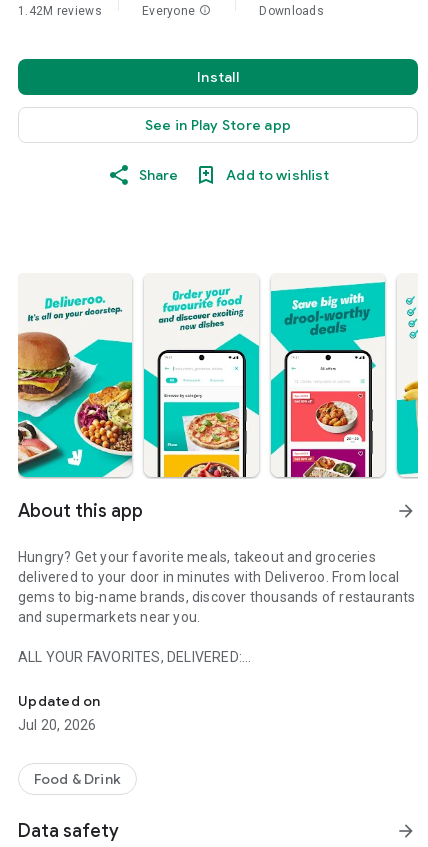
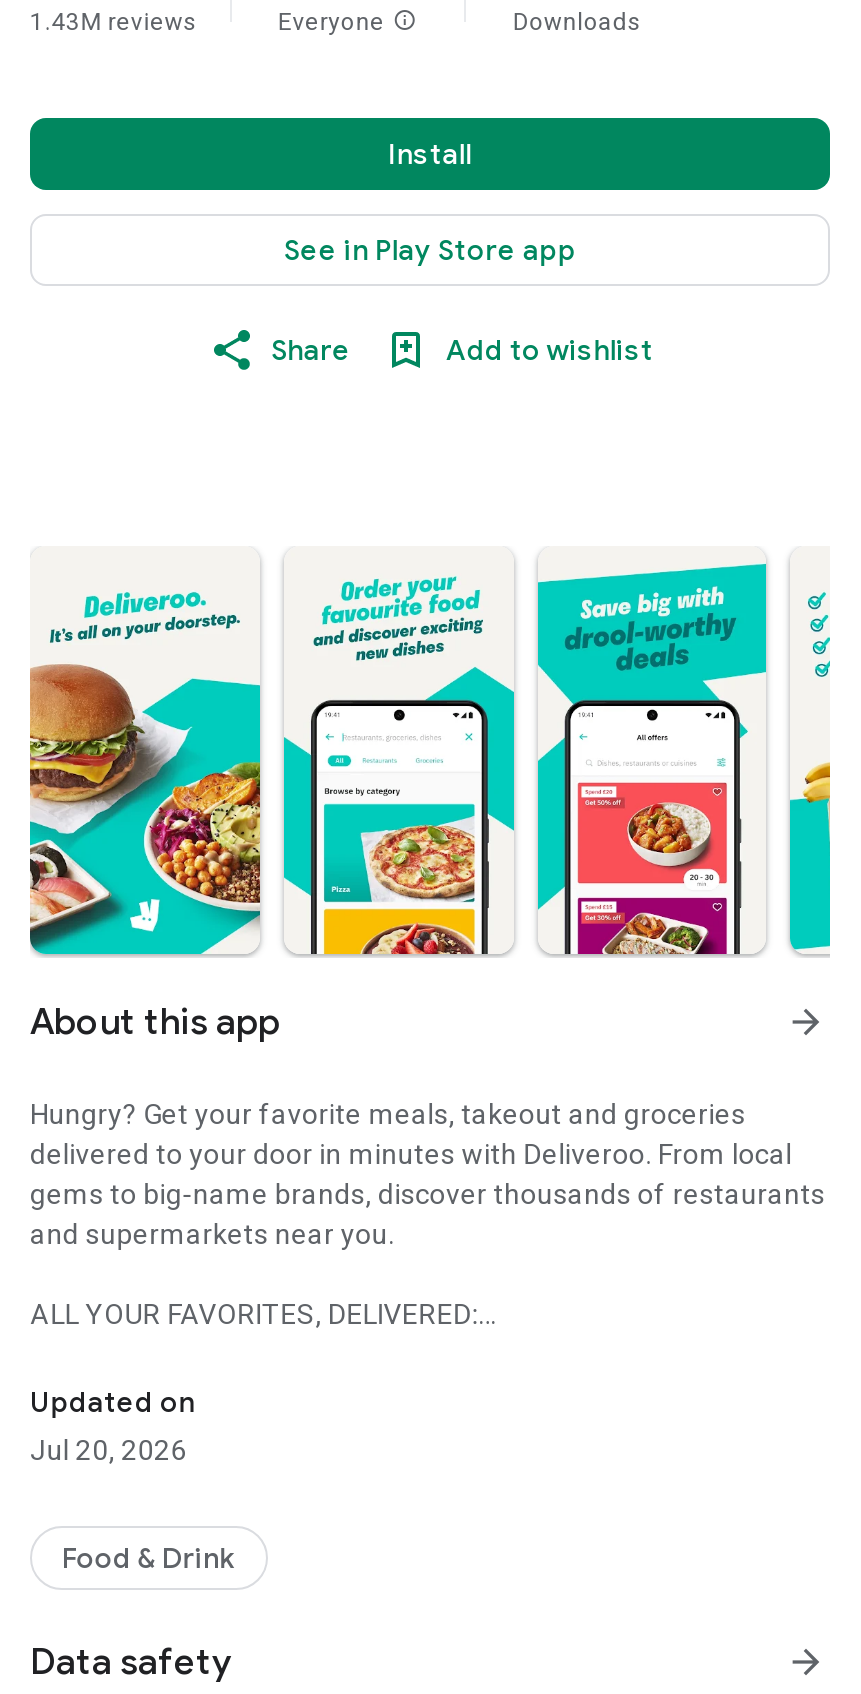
- 1.42M reviews
+ 1.43M reviews
